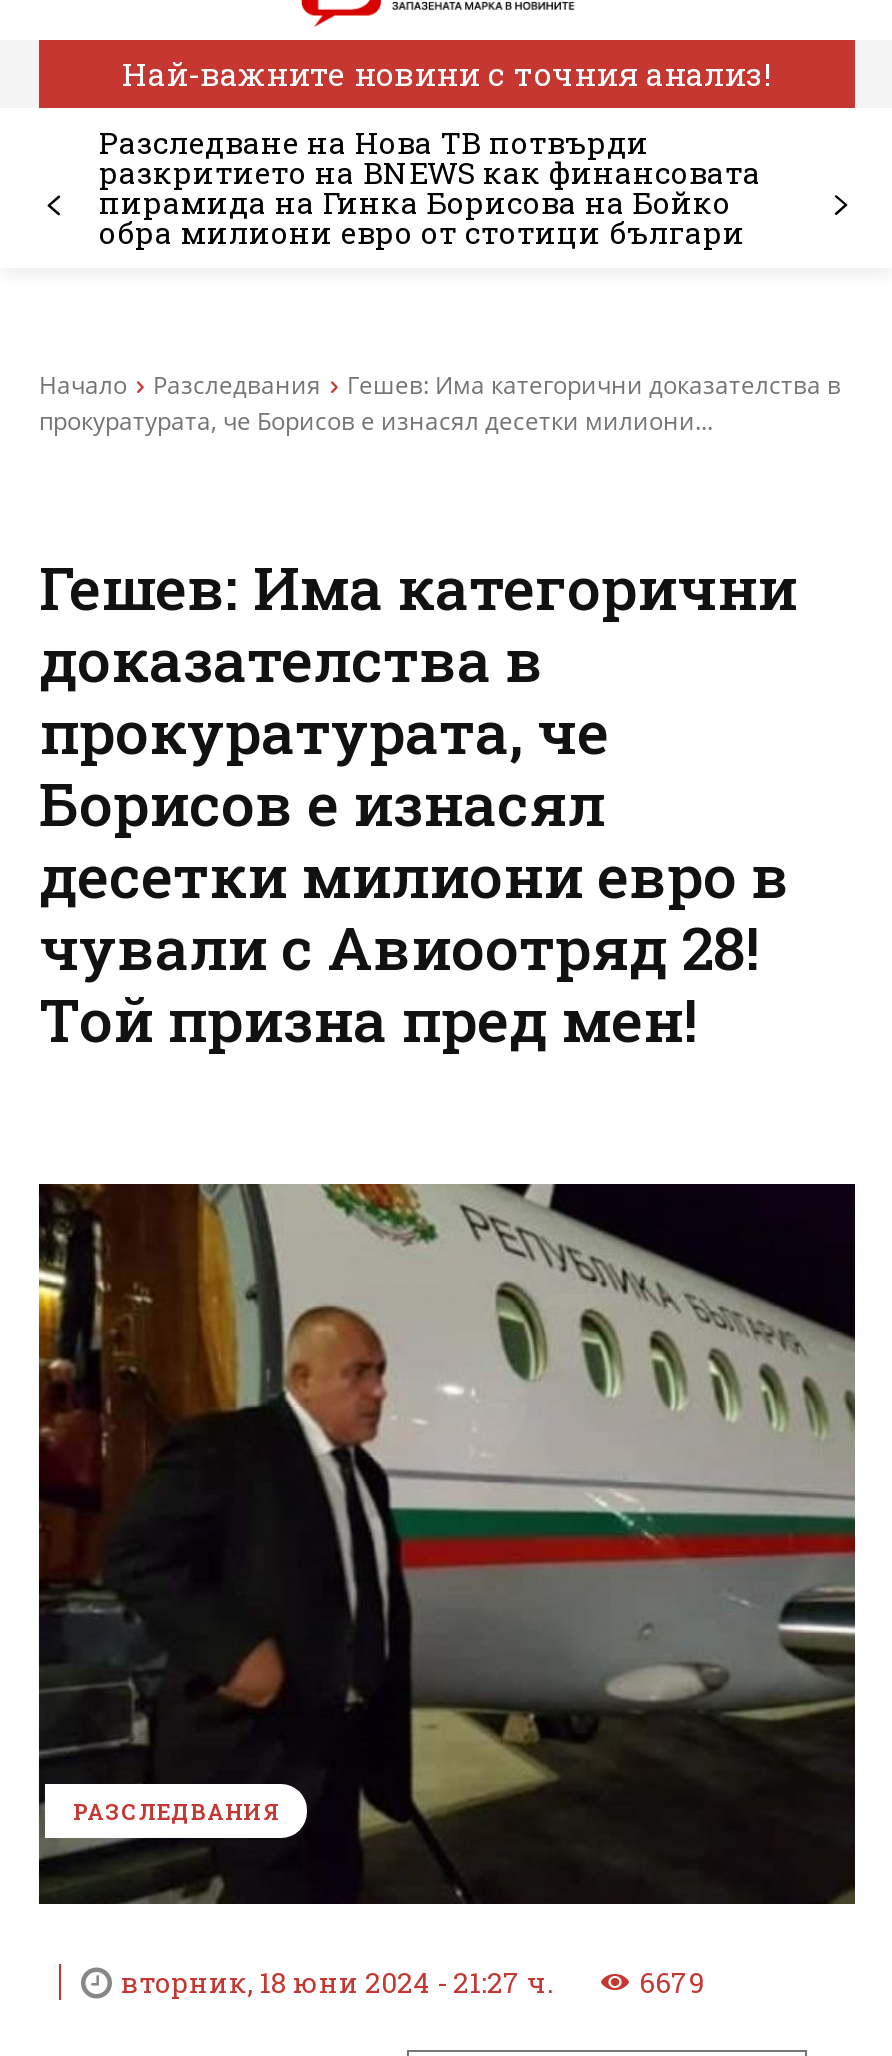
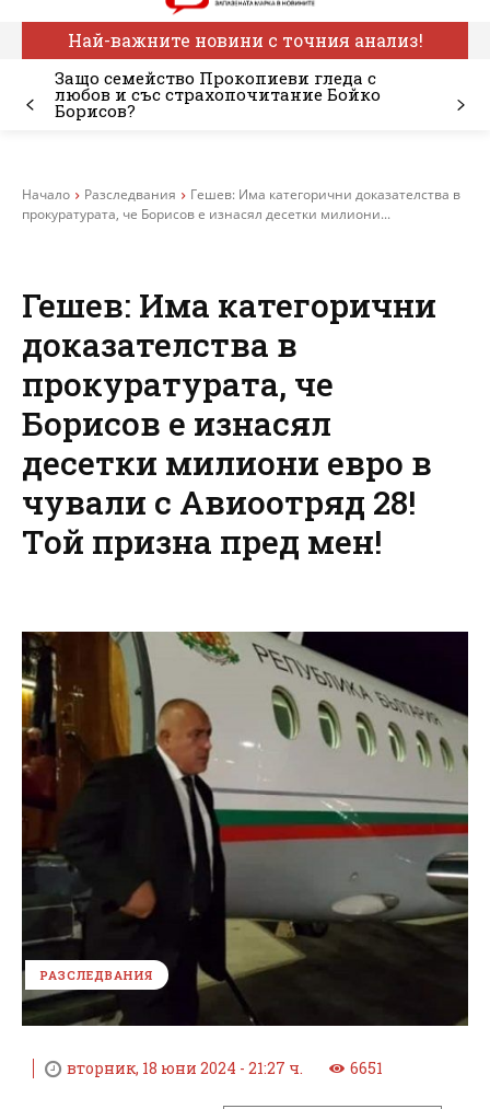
- Разследване на Нова ТВ потвърди
- разкритието на BNEWS как финансовата
- пирамида на Гинка Борисова на Бойко
- обра милиони евро от стотици българи
+ Защо семейство Прокопиеви гледа с
+ любов и със страхопочитание Бойко
+ Борисов?

- 6679
+ 6651
